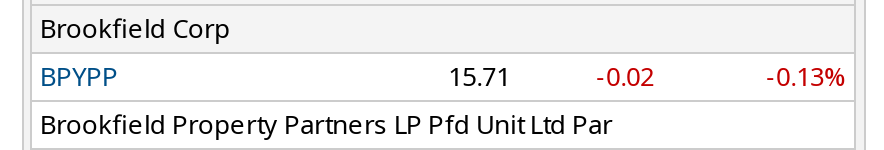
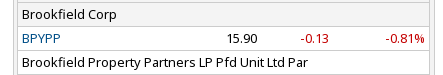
- 15.71
+ 15.90

- -0.02
+ -0.13

- -0.13%
+ -0.81%
